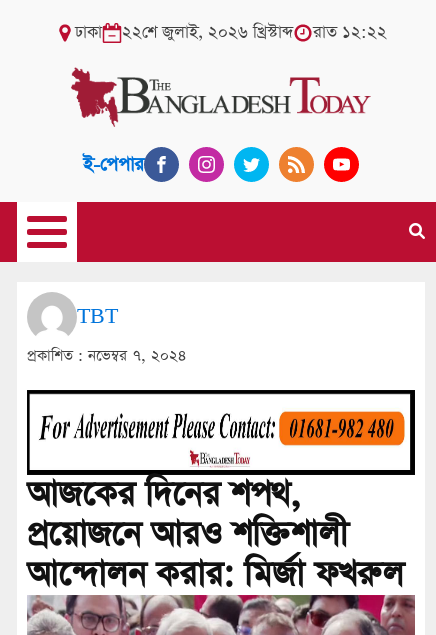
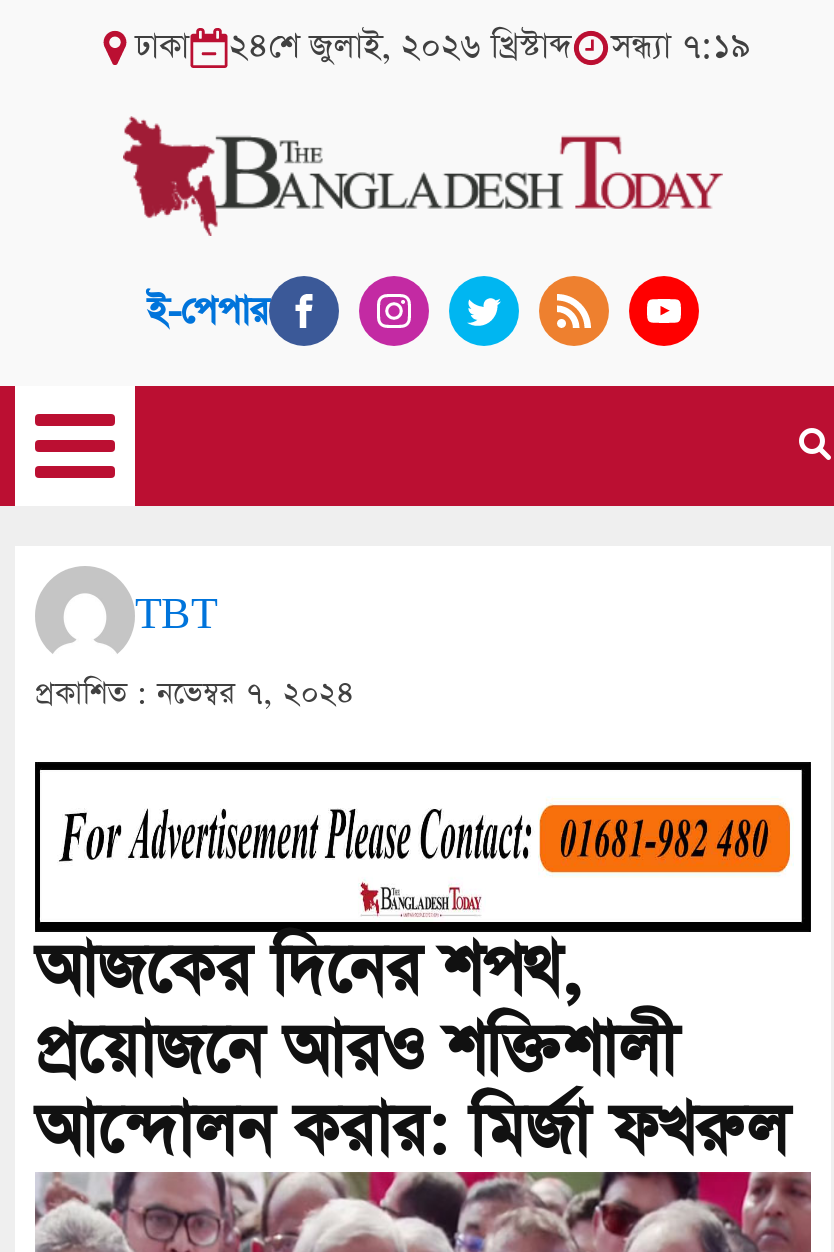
- ২২শে জুলাই, ২০২৬ খ্রিস্টাব্দ
- রাত ১২:২২
+ ২৪শে জুলাই, ২০২৬ খ্রিস্টাব্দ
+ সন্ধ্যা ৭:১৯
